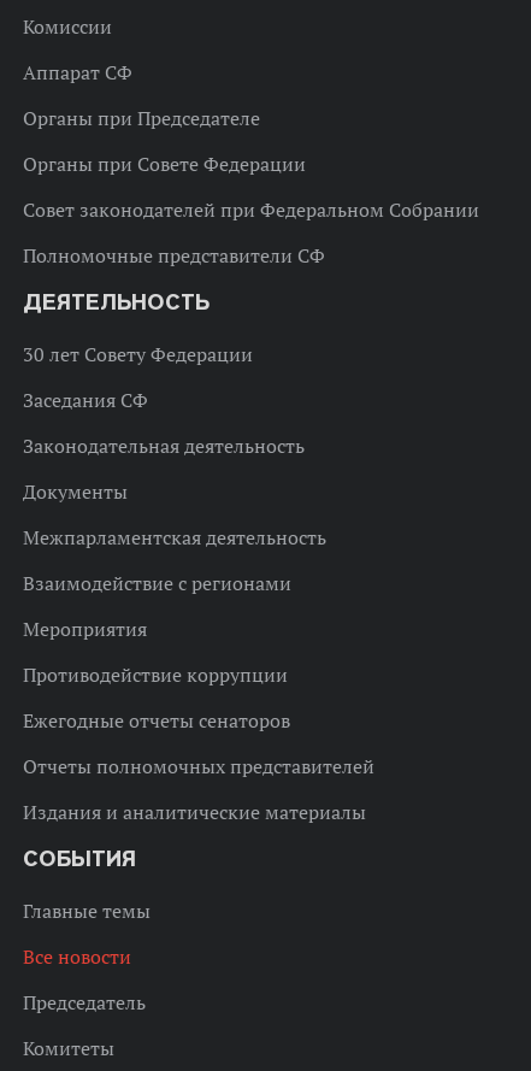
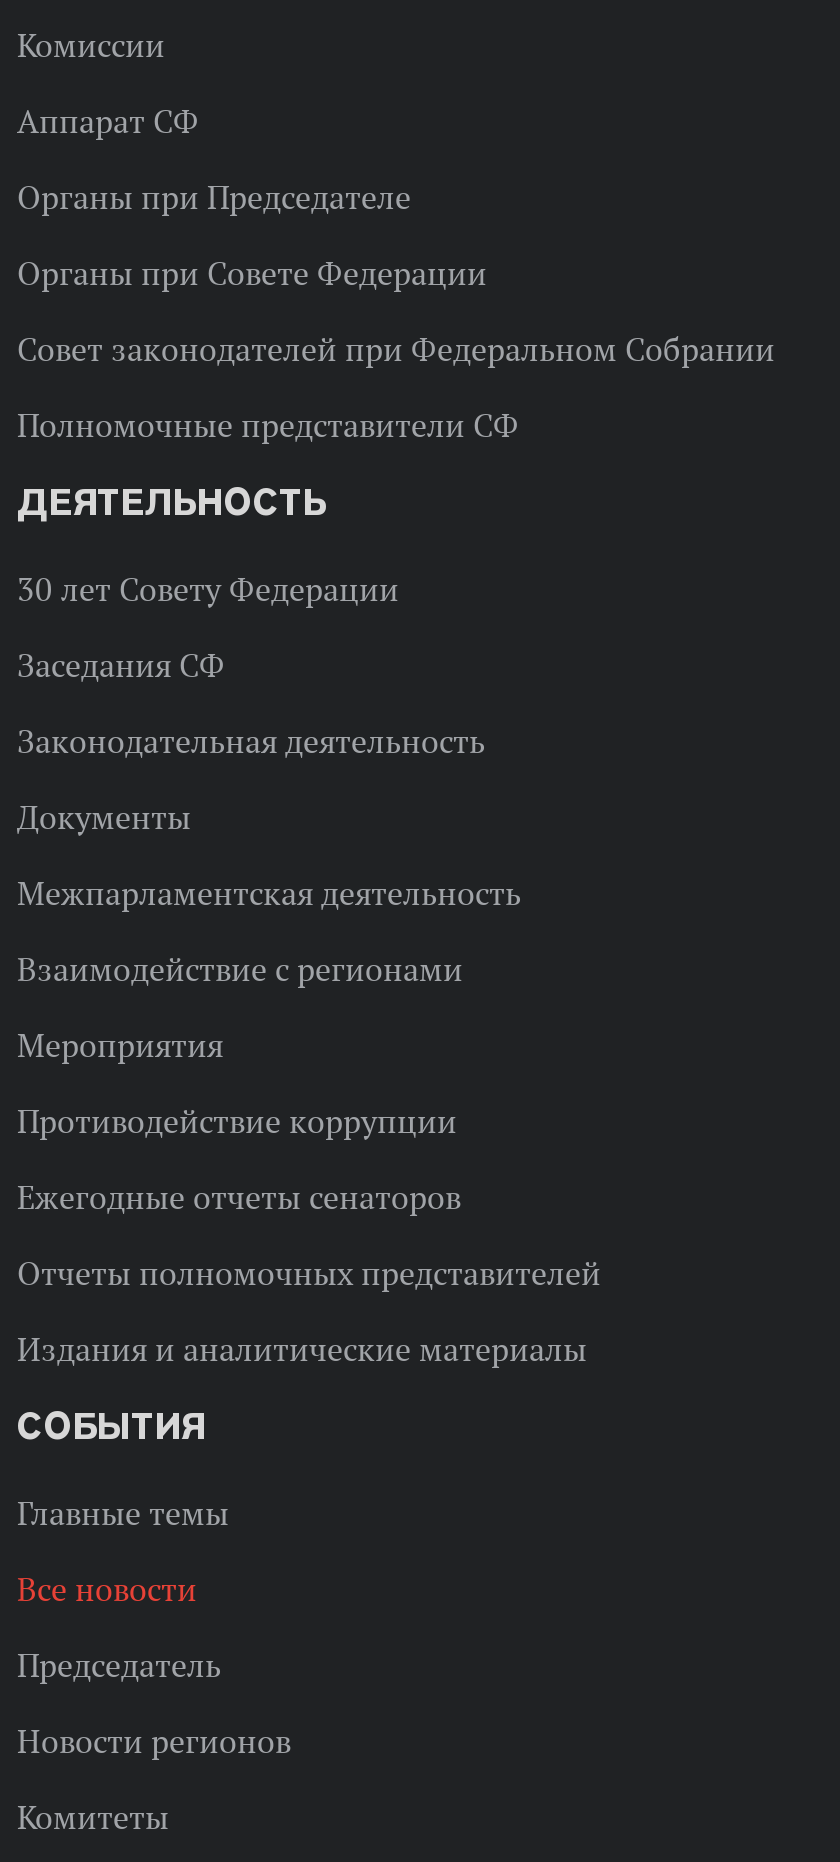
+ Новости регионов
